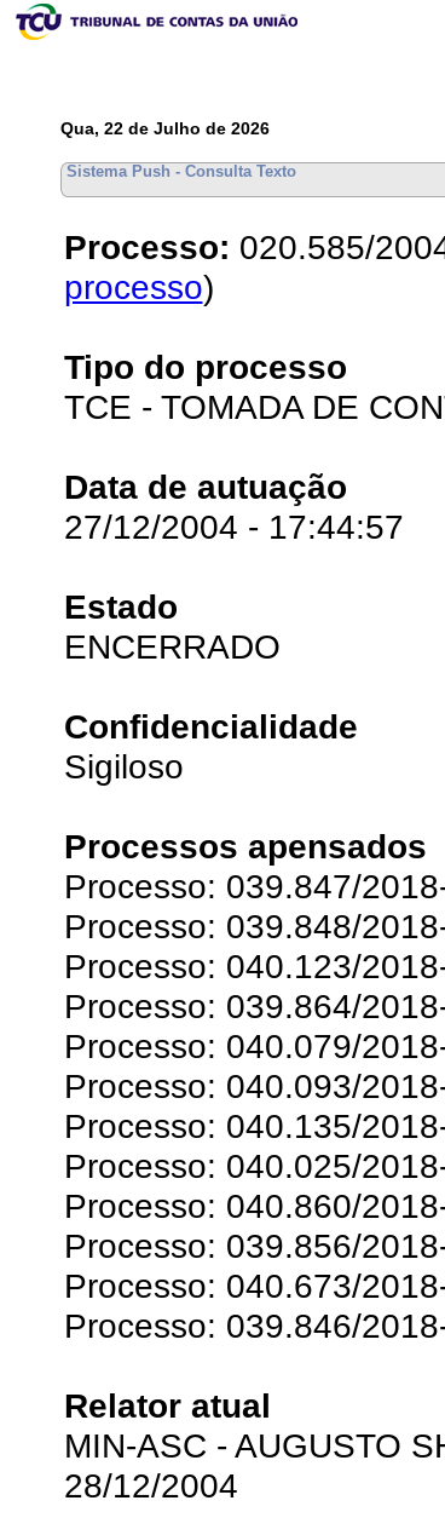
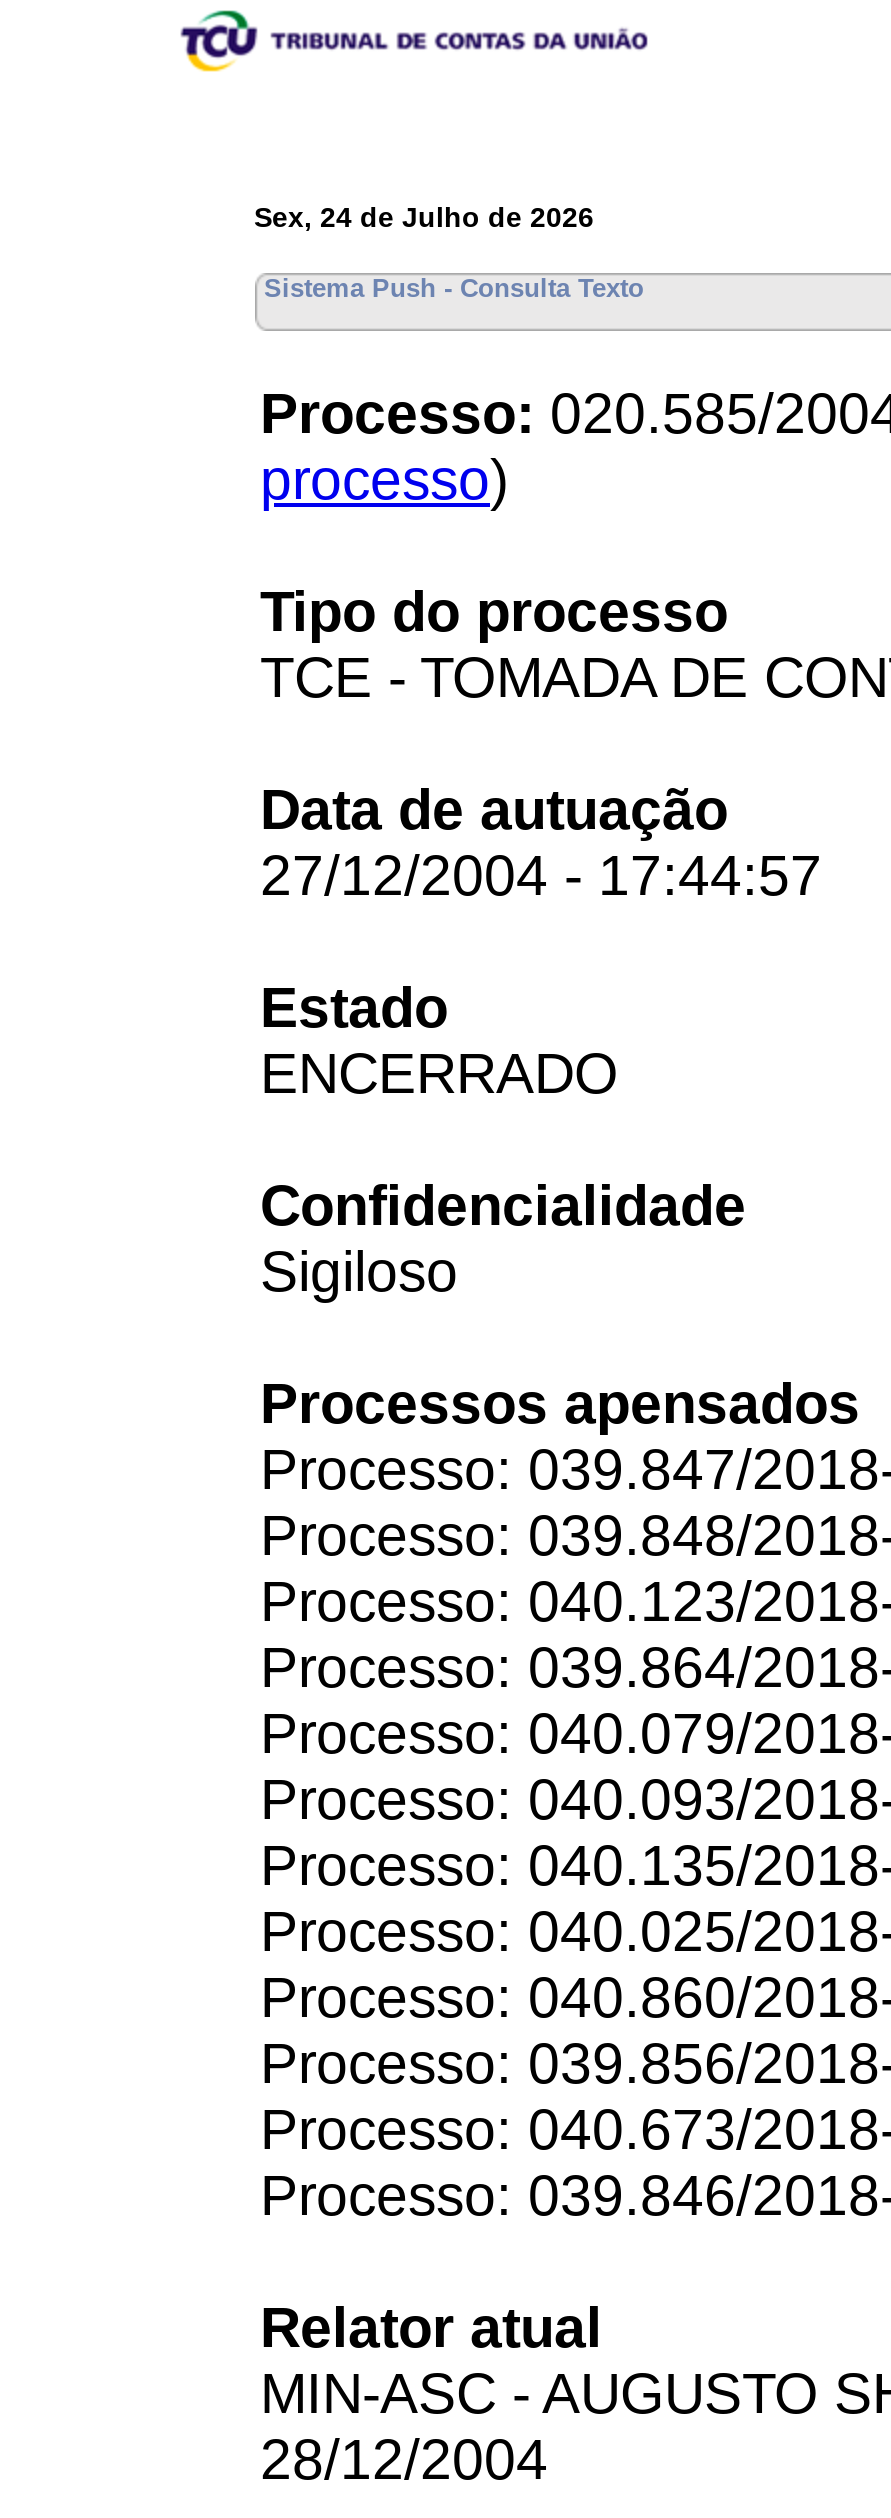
- Qua, 22 de Julho de 2026
+ Sex, 24 de Julho de 2026
